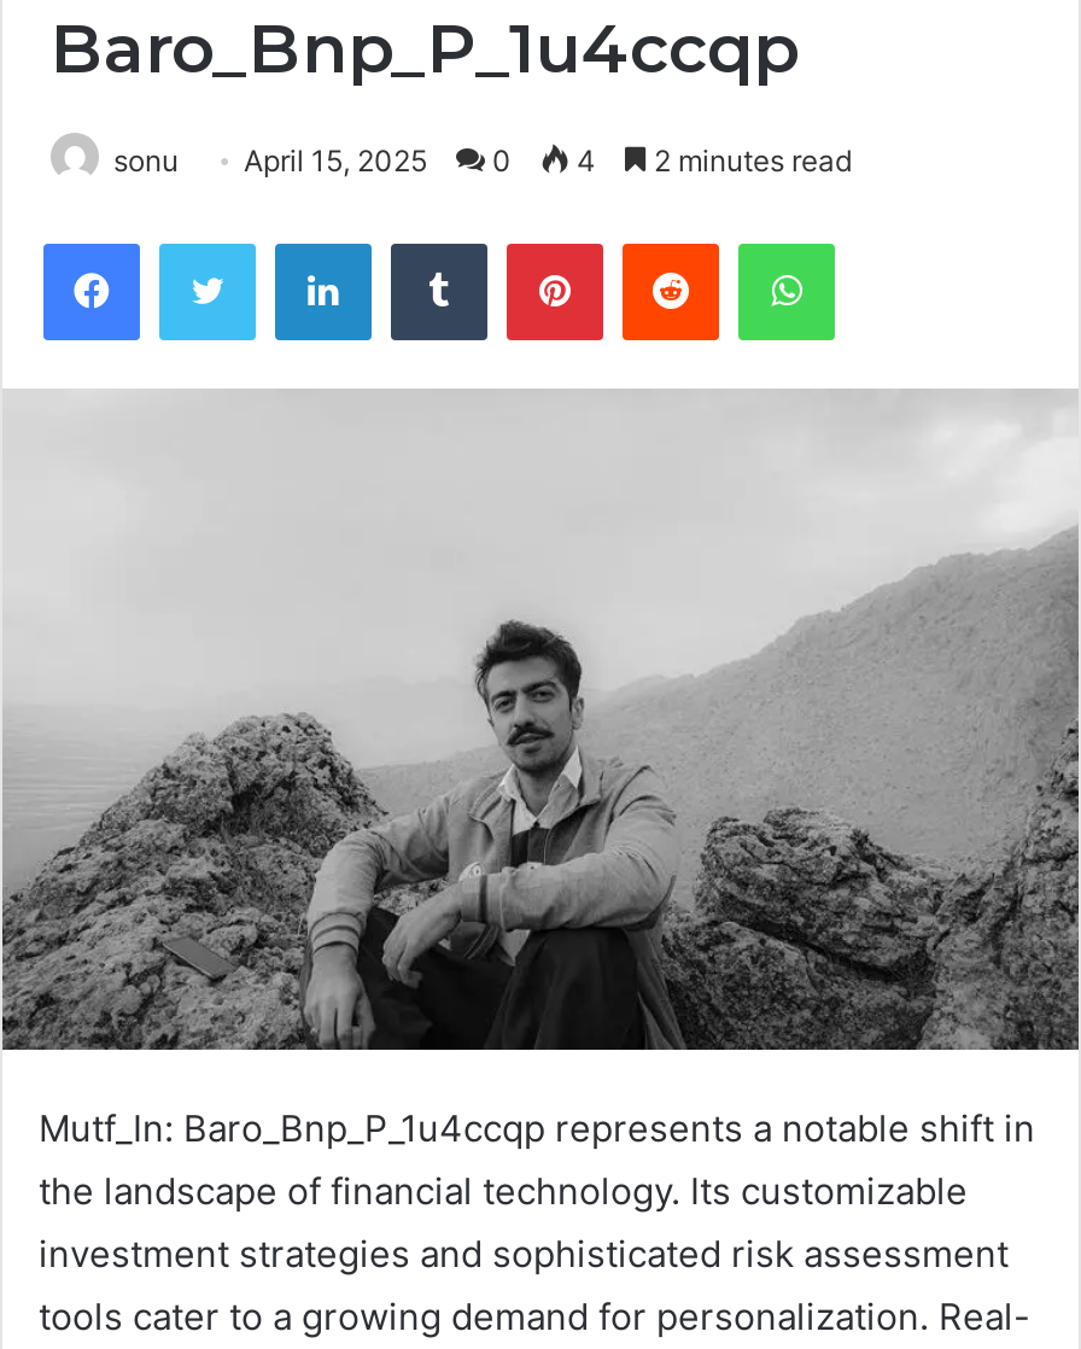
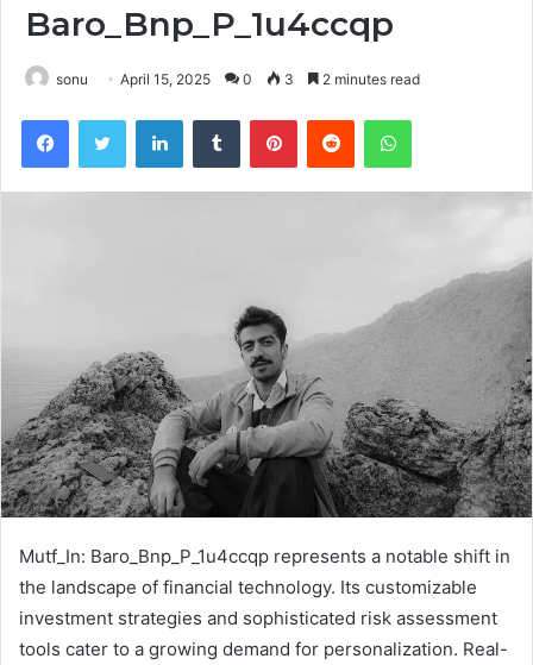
- sonu April 15, 2025 0 4 2 minutes read
+ sonu April 15, 2025 0 3 2 minutes read
